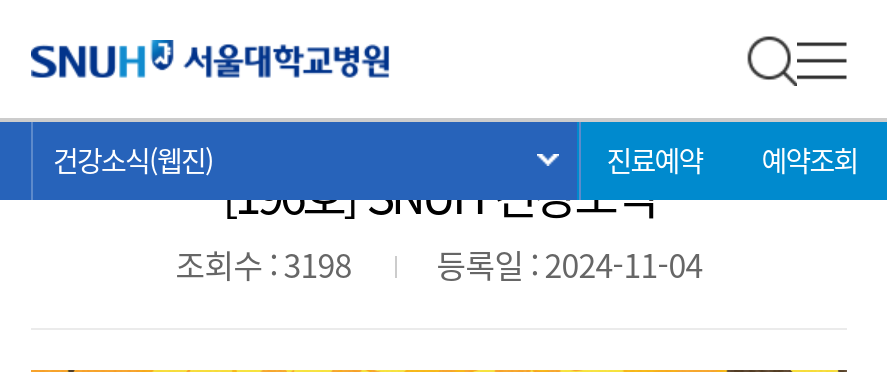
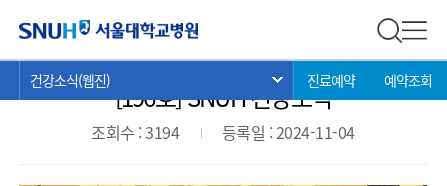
- 조회수 : 3198 등록일 : 2024-11-04
+ 조회수 : 3194 등록일 : 2024-11-04
